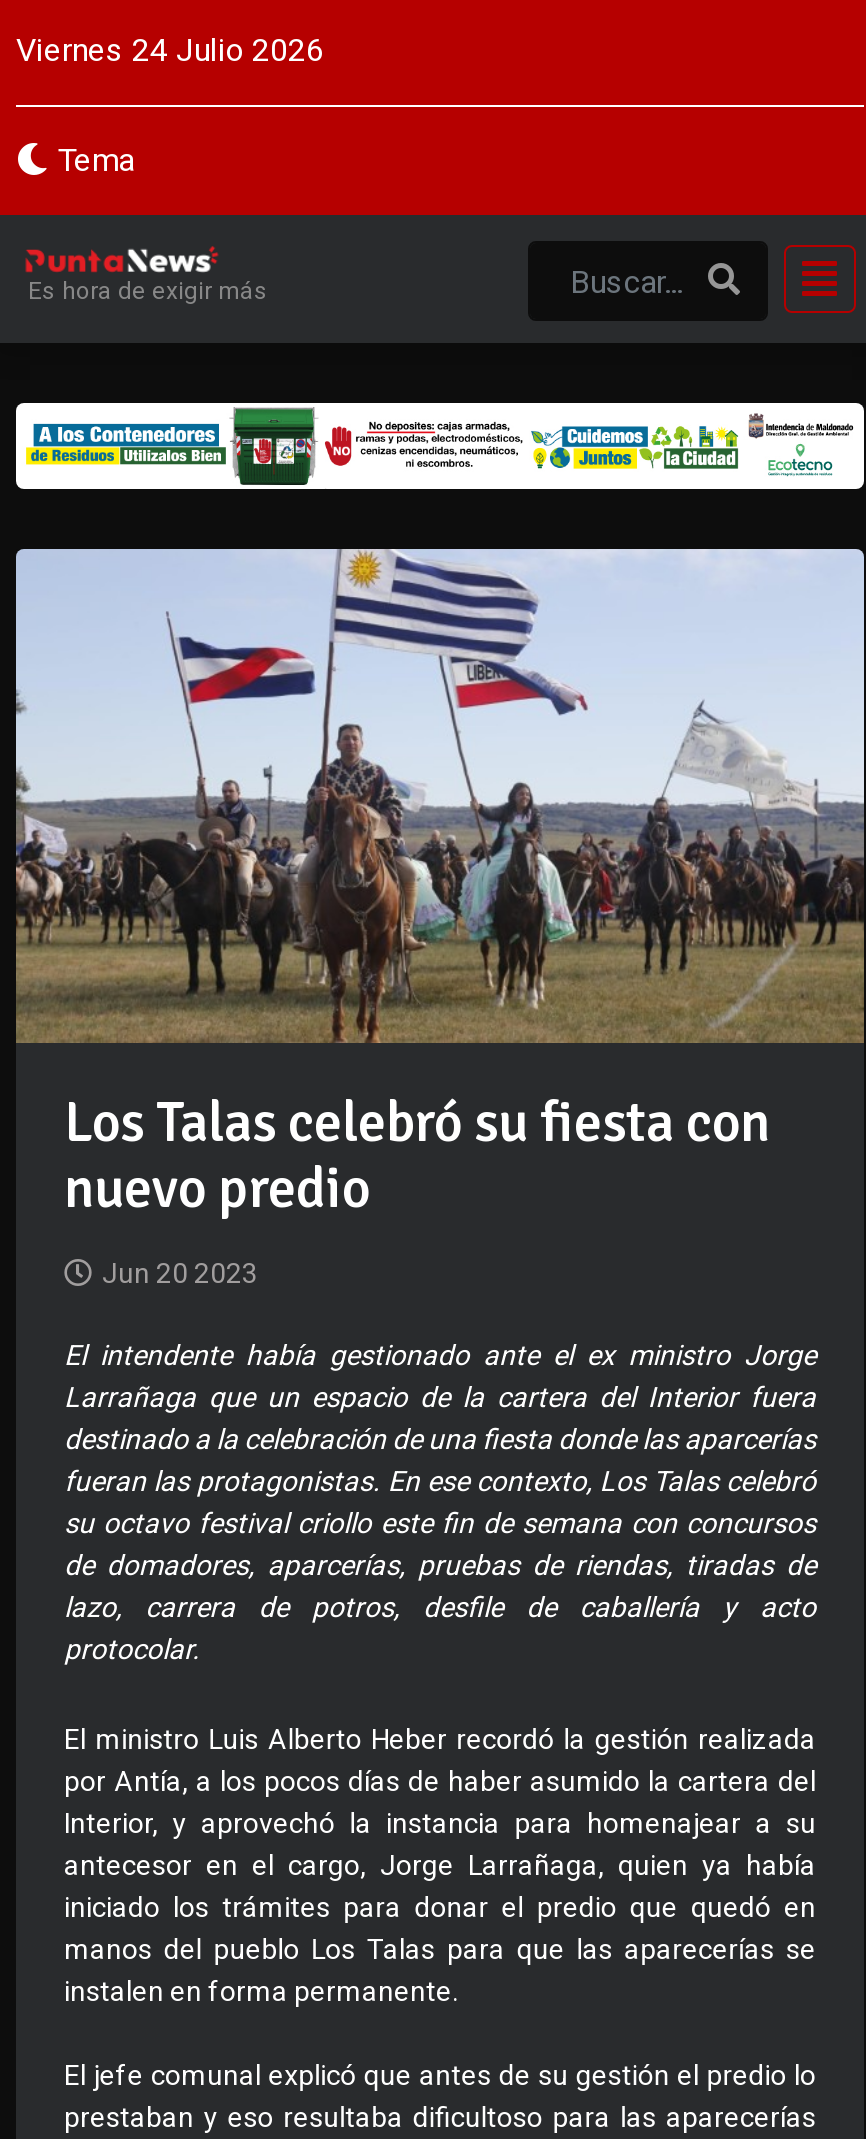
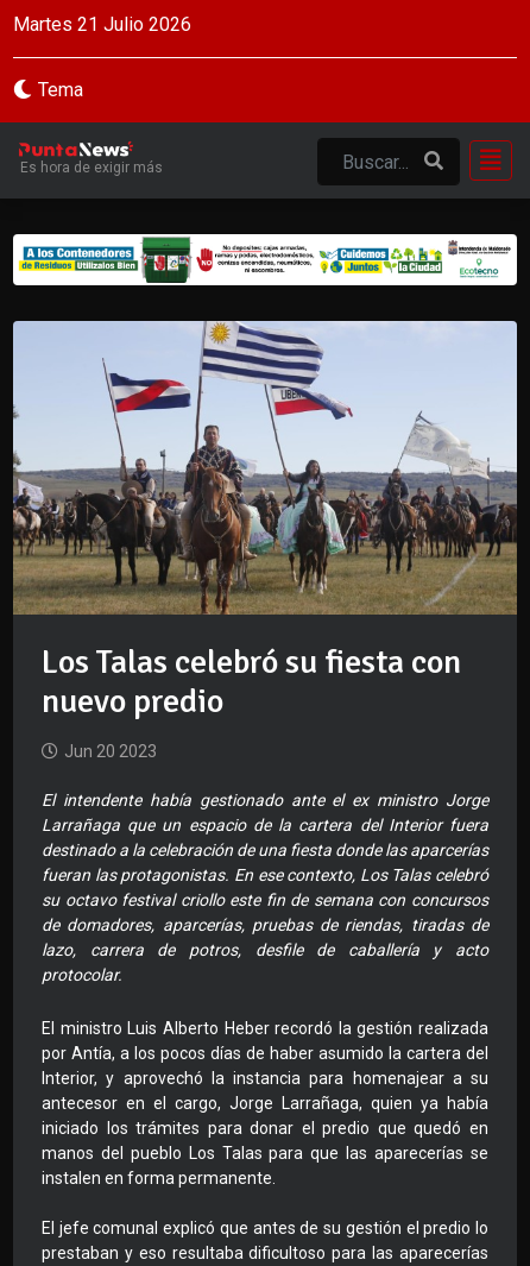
- Viernes 24 Julio 2026
+ Martes 21 Julio 2026
